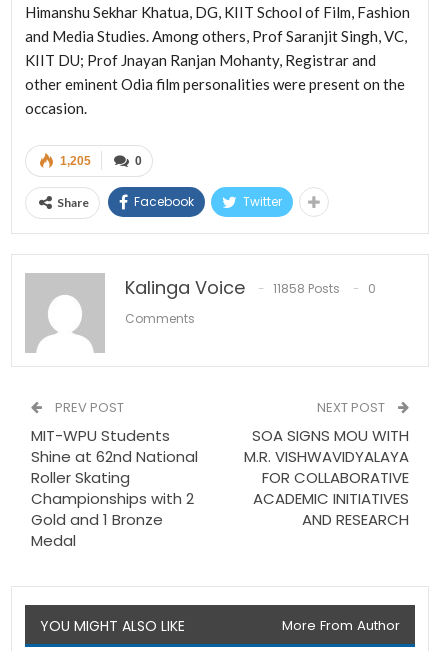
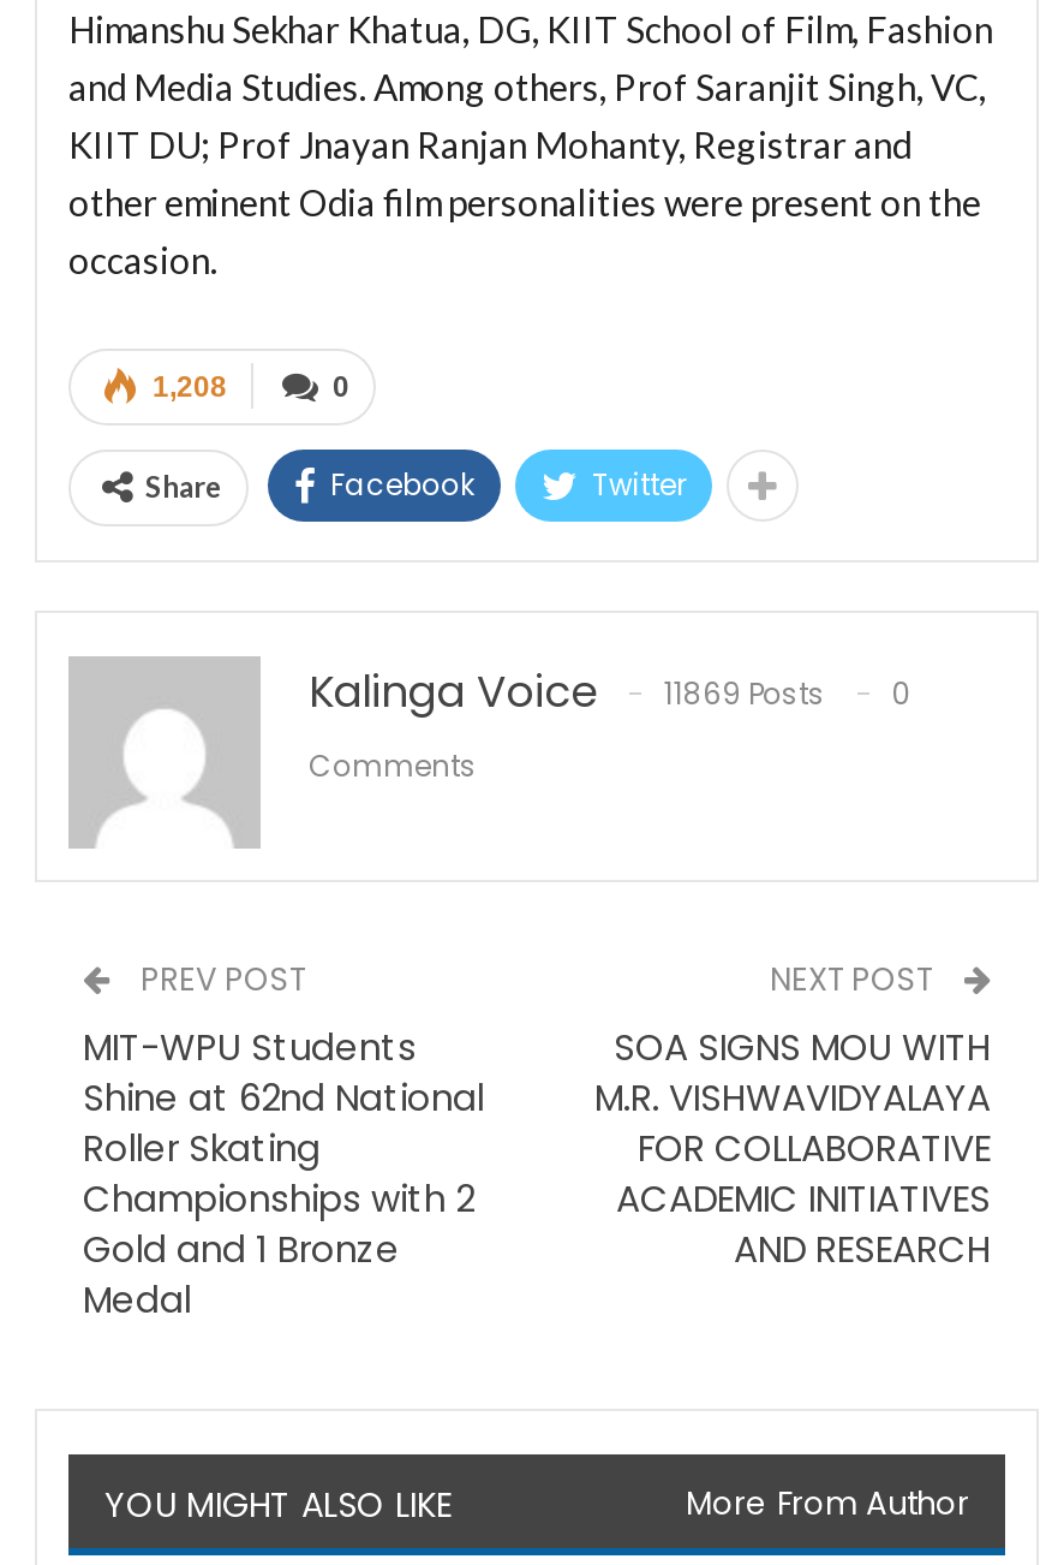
- 1,205
+ 1,208

- Kalinga Voice 11858 Posts 0
+ Kalinga Voice 11869 Posts 0
